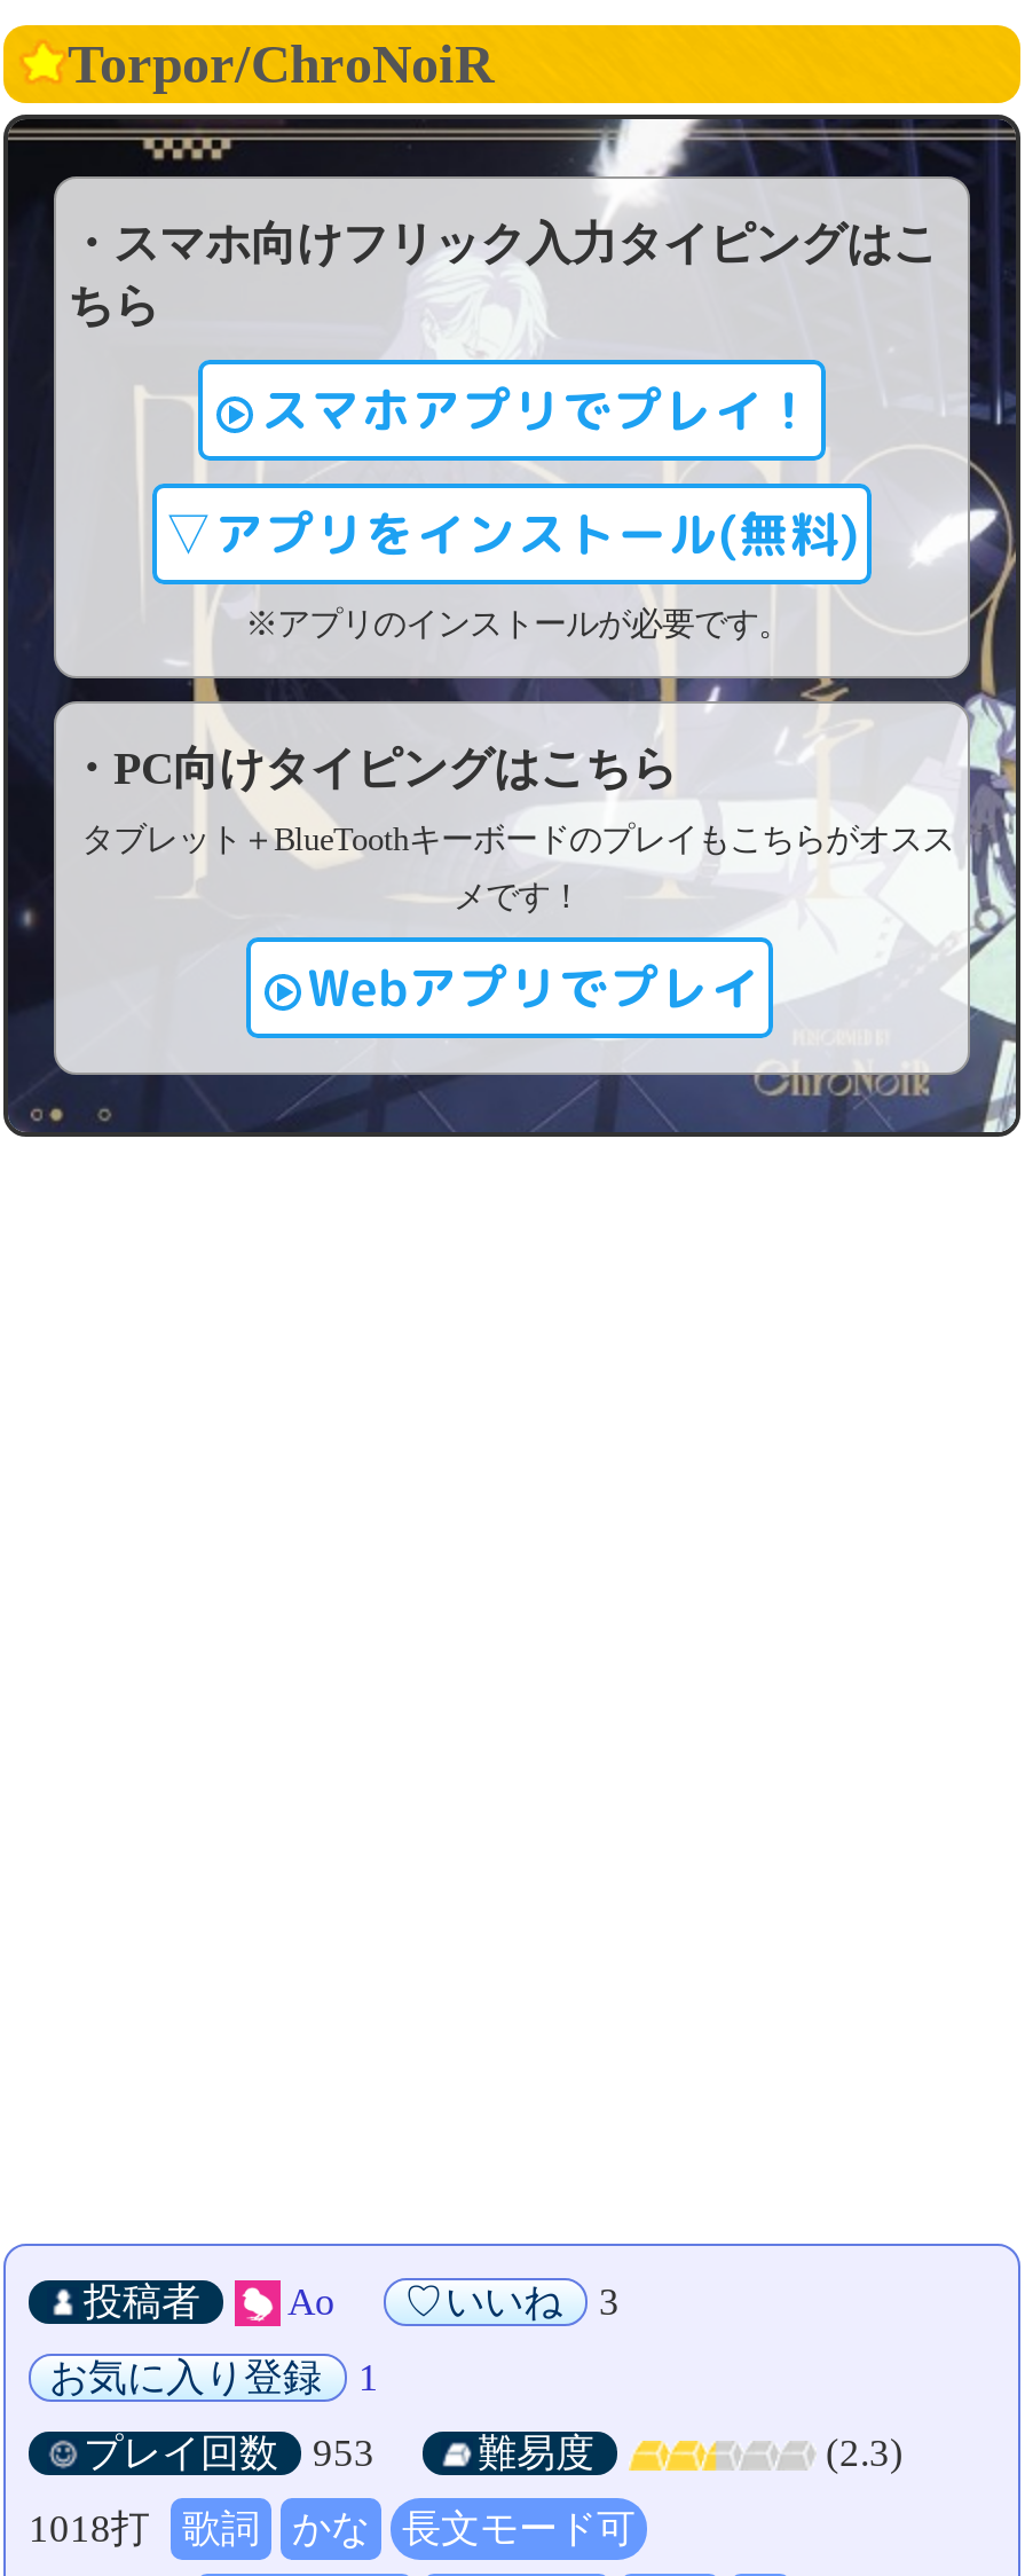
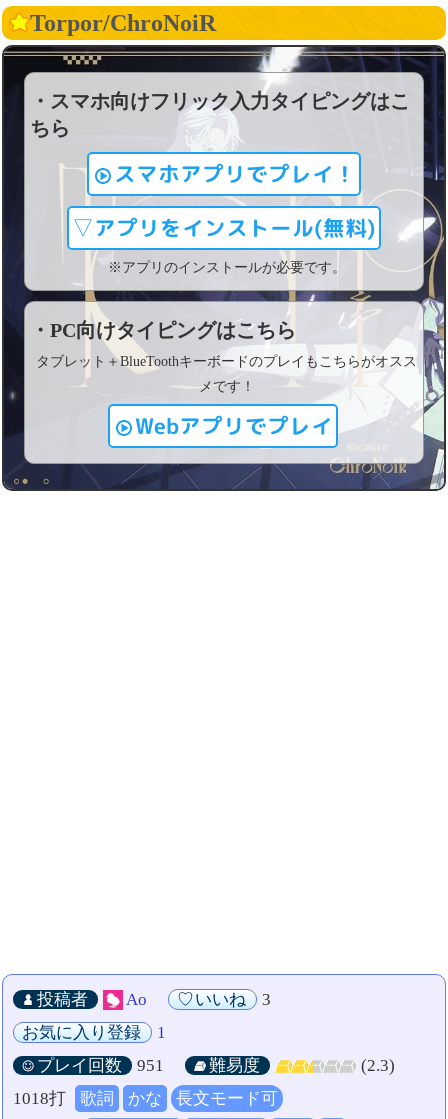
- プレイ回数 953
+ プレイ回数 951
